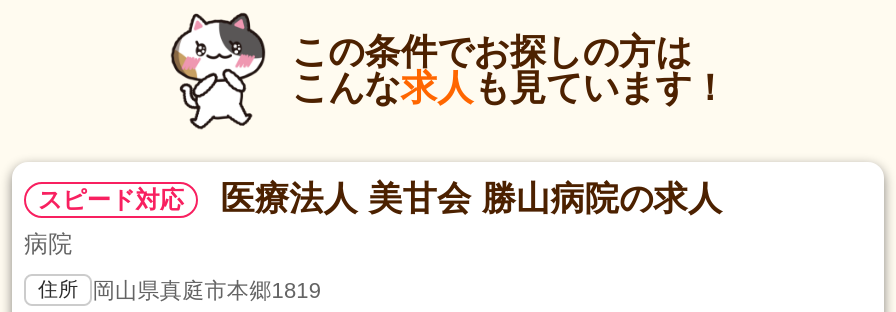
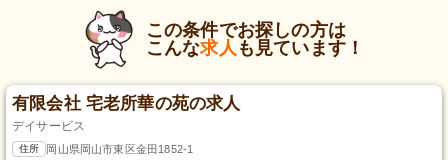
- スピード対応
- 医療法人 美甘会 勝山病院の求人
- 病院
+ 有限会社 宅老所華の苑の求人
+ デイサービス

- 岡山県真庭市本郷1819
+ 岡山県岡山市東区金田1852-1
